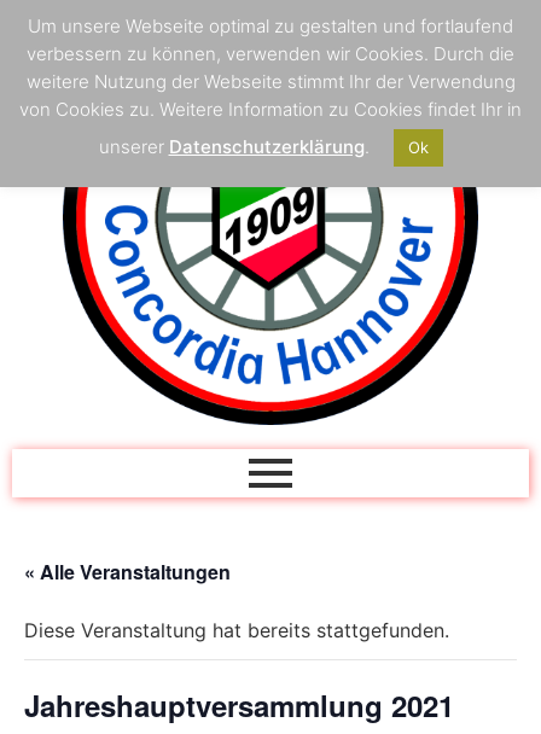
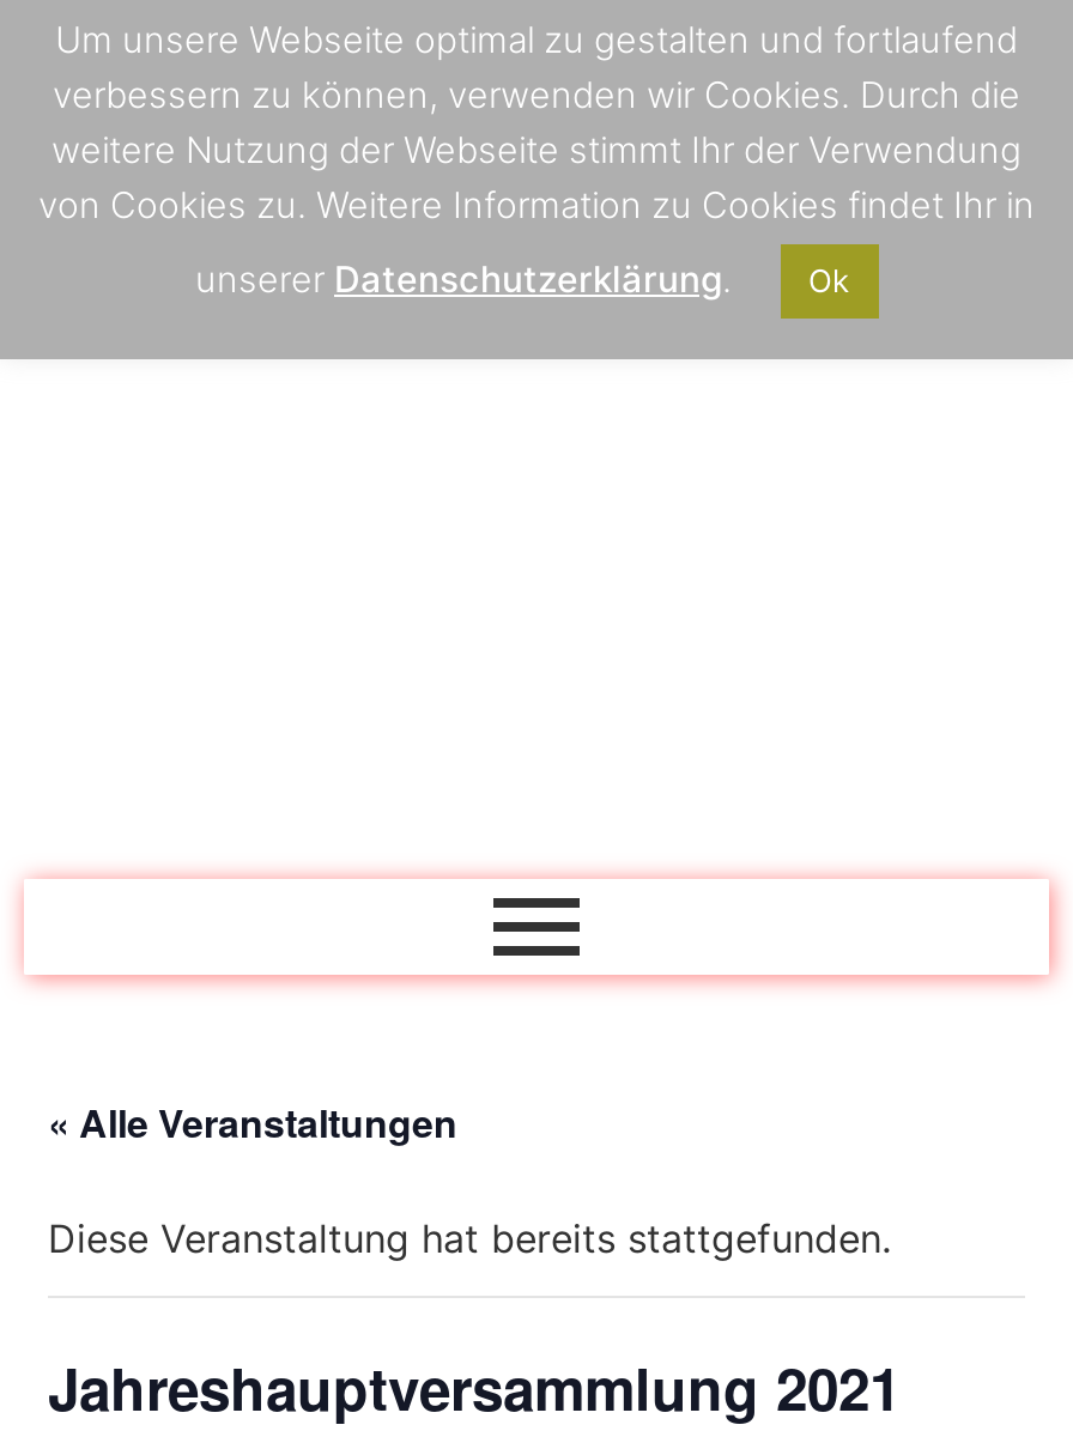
- [image]
